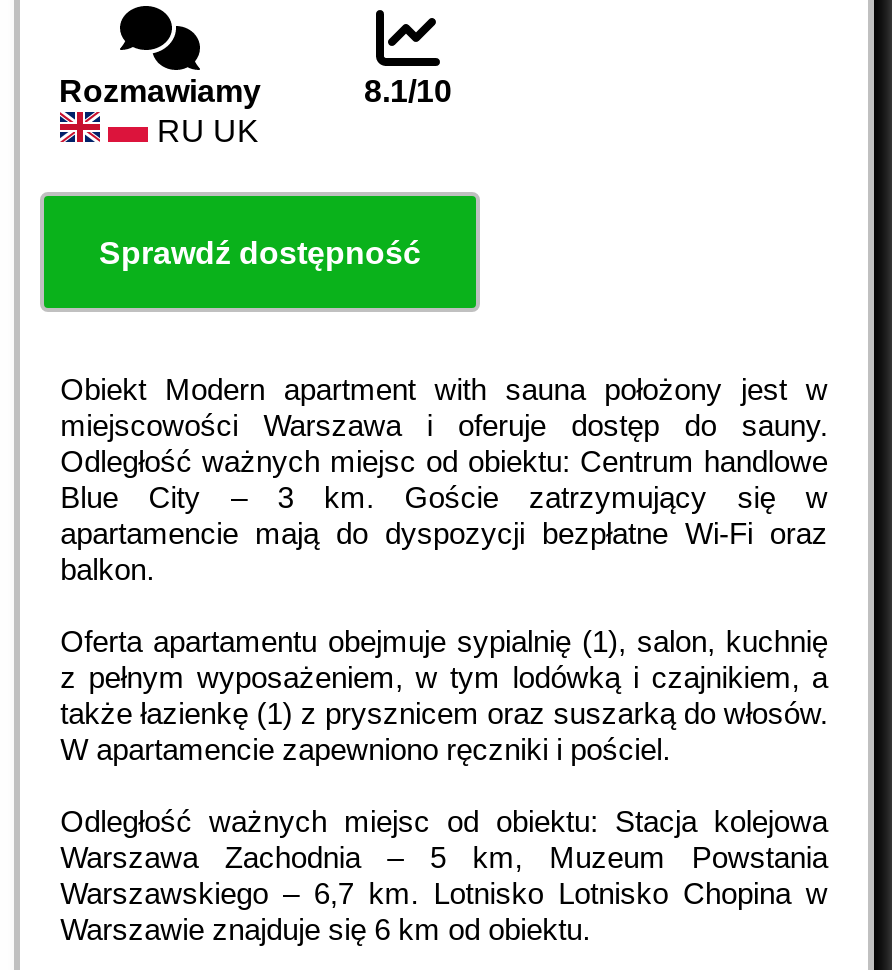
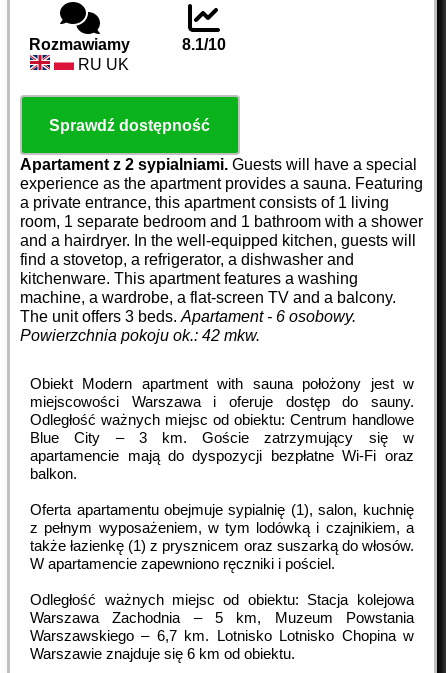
+ Apartament z 2 sypialniami. Guests will have a special
+ experience as the apartment provides a sauna. Featuring
+ a private entrance, this apartment consists of 1 living
+ room, 1 separate bedroom and 1 bathroom with a shower
+ and a hairdryer. In the well-equipped kitchen, guests will
+ find a stovetop, a refrigerator, a dishwasher and
+ kitchenware. This apartment features a washing
+ machine, a wardrobe, a flat-screen TV and a balcony.
+ The unit offers 3 beds. Apartament - 6 osobowy.
+ Powierzchnia pokoju ok.: 42 mkw.
